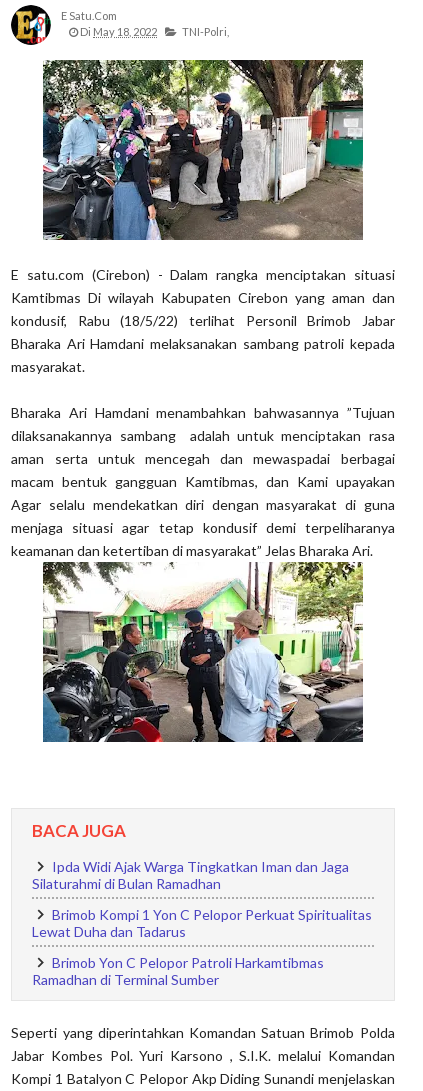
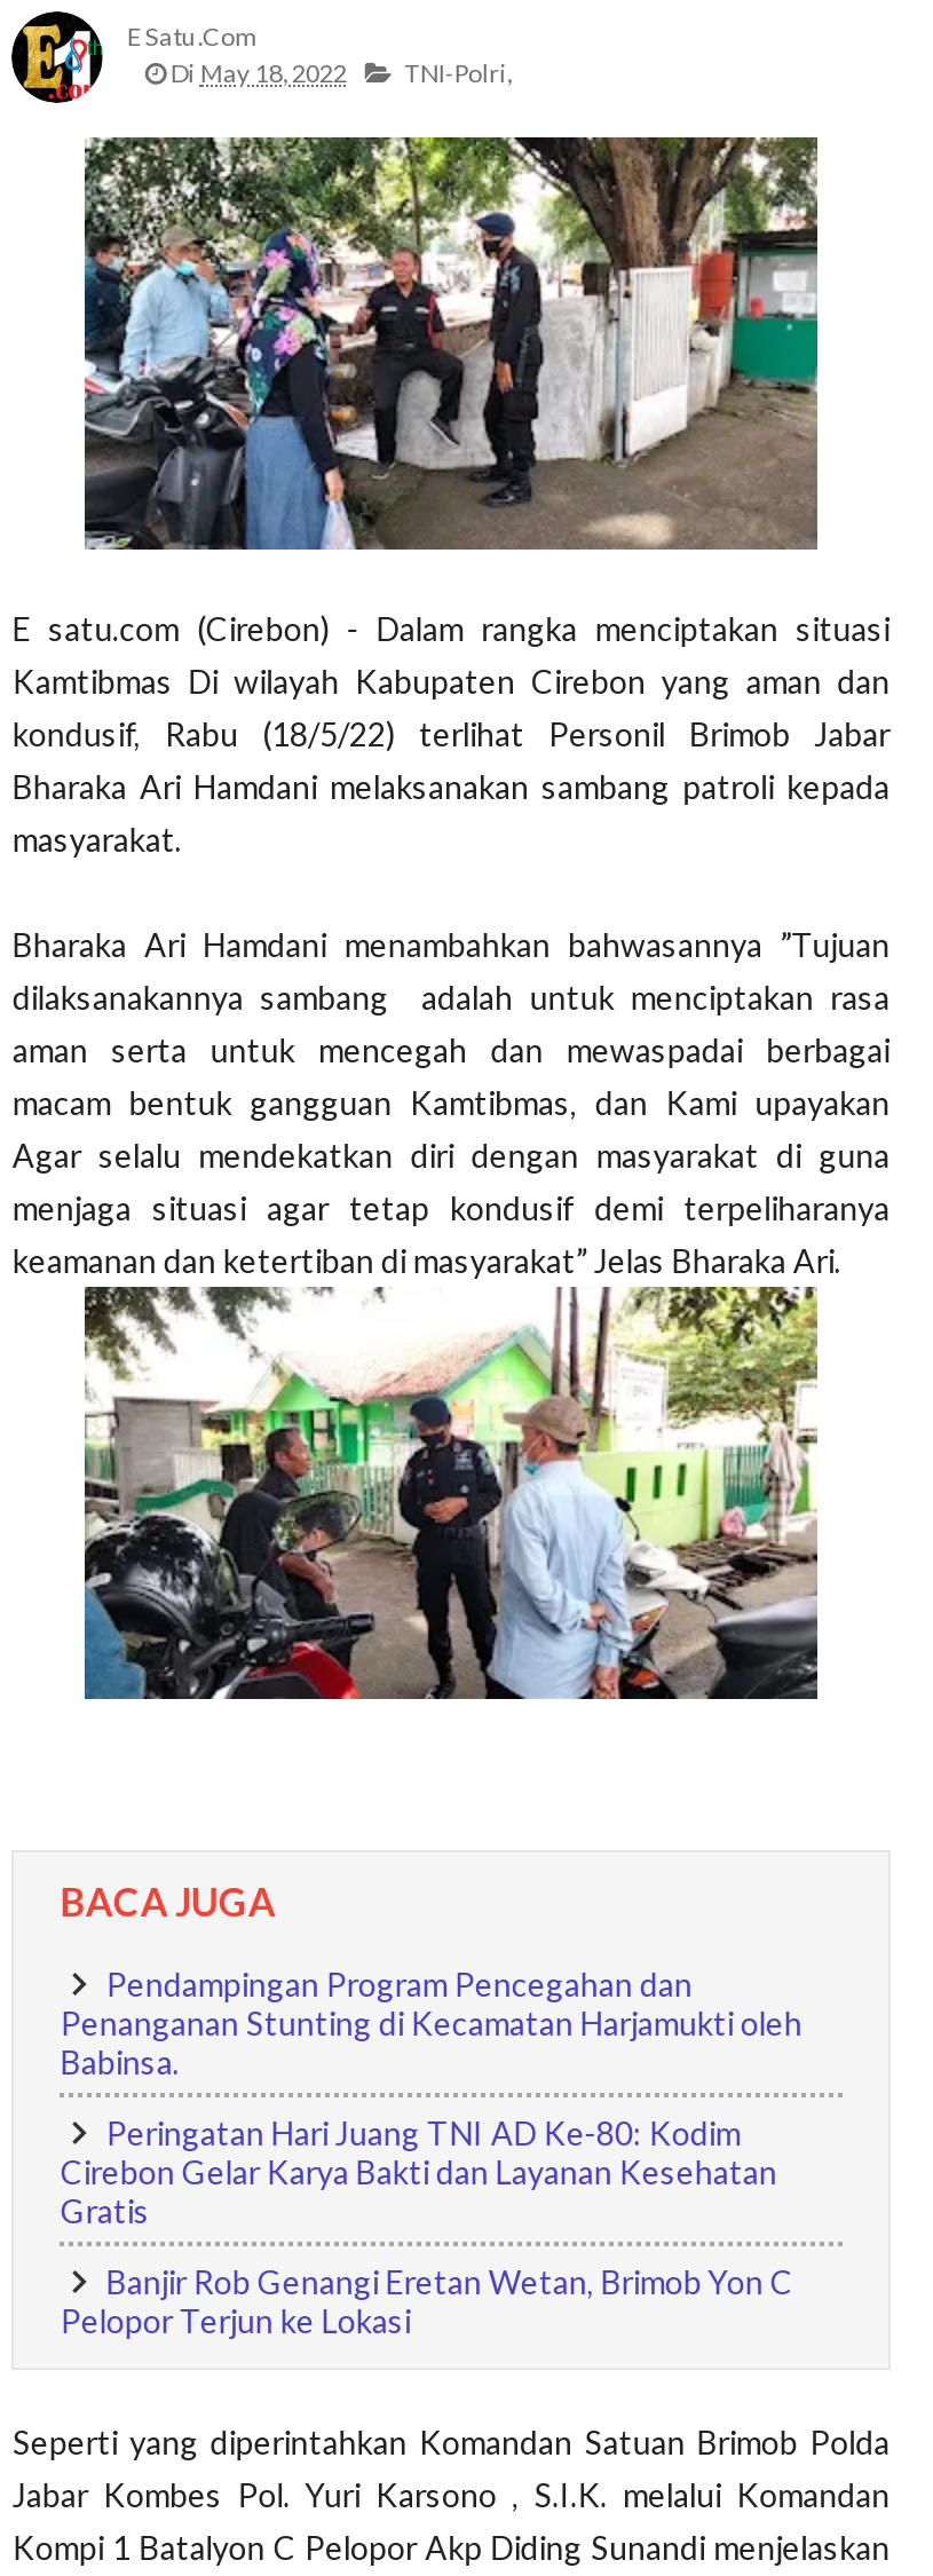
- Ipda Widi Ajak Warga Tingkatkan Iman dan Jaga
- Silaturahmi di Bulan Ramadhan
+ Pendampingan Program Pencegahan dan
+ Penanganan Stunting di Kecamatan Harjamukti oleh
+ Babinsa.

- Brimob Kompi 1 Yon C Pelopor Perkuat Spiritualitas
- Lewat Duha dan Tadarus
+ Peringatan Hari Juang TNI AD Ke-80: Kodim
+ Cirebon Gelar Karya Bakti dan Layanan Kesehatan
+ Gratis

- Brimob Yon C Pelopor Patroli Harkamtibmas
- Ramadhan di Terminal Sumber
+ Banjir Rob Genangi Eretan Wetan, Brimob Yon C
+ Pelopor Terjun ke Lokasi
